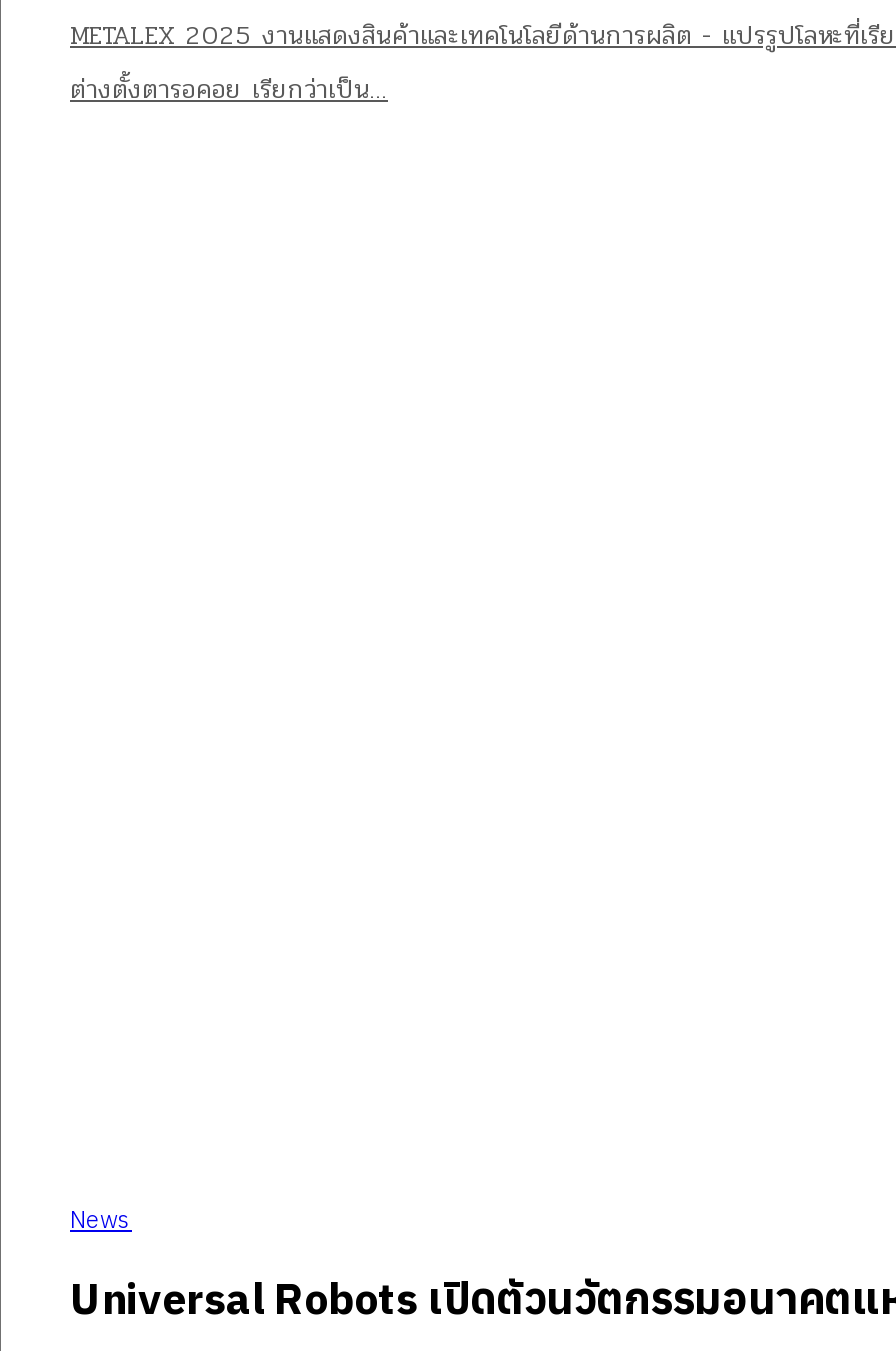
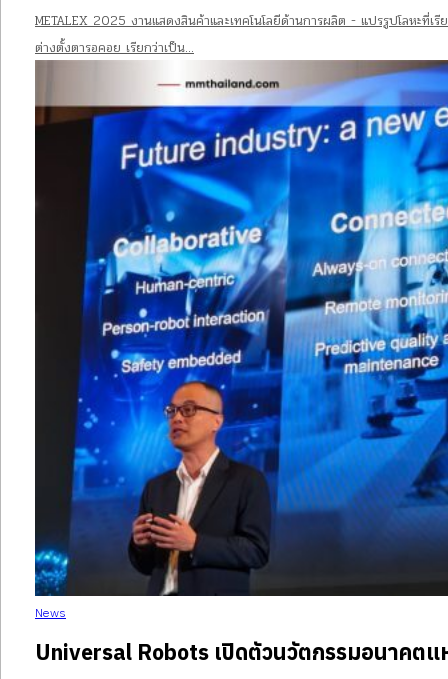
+ [image]
